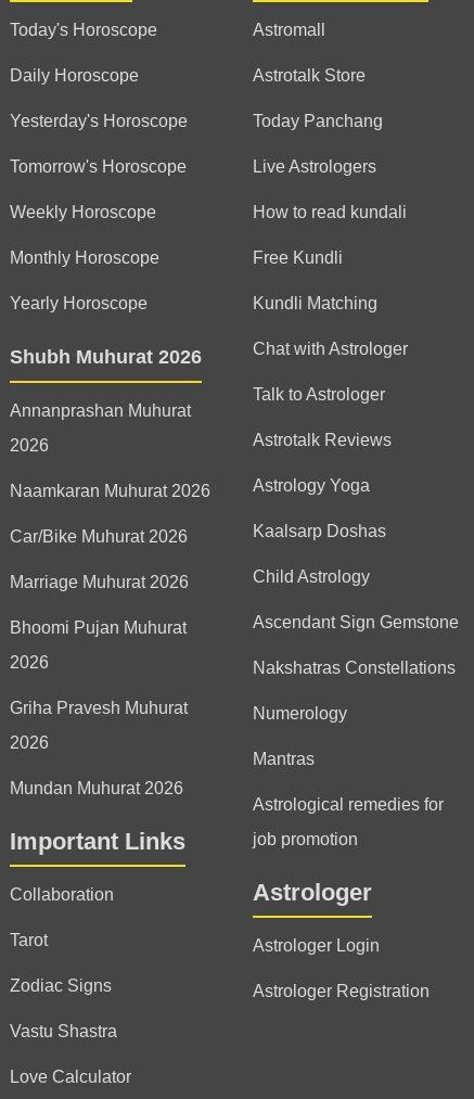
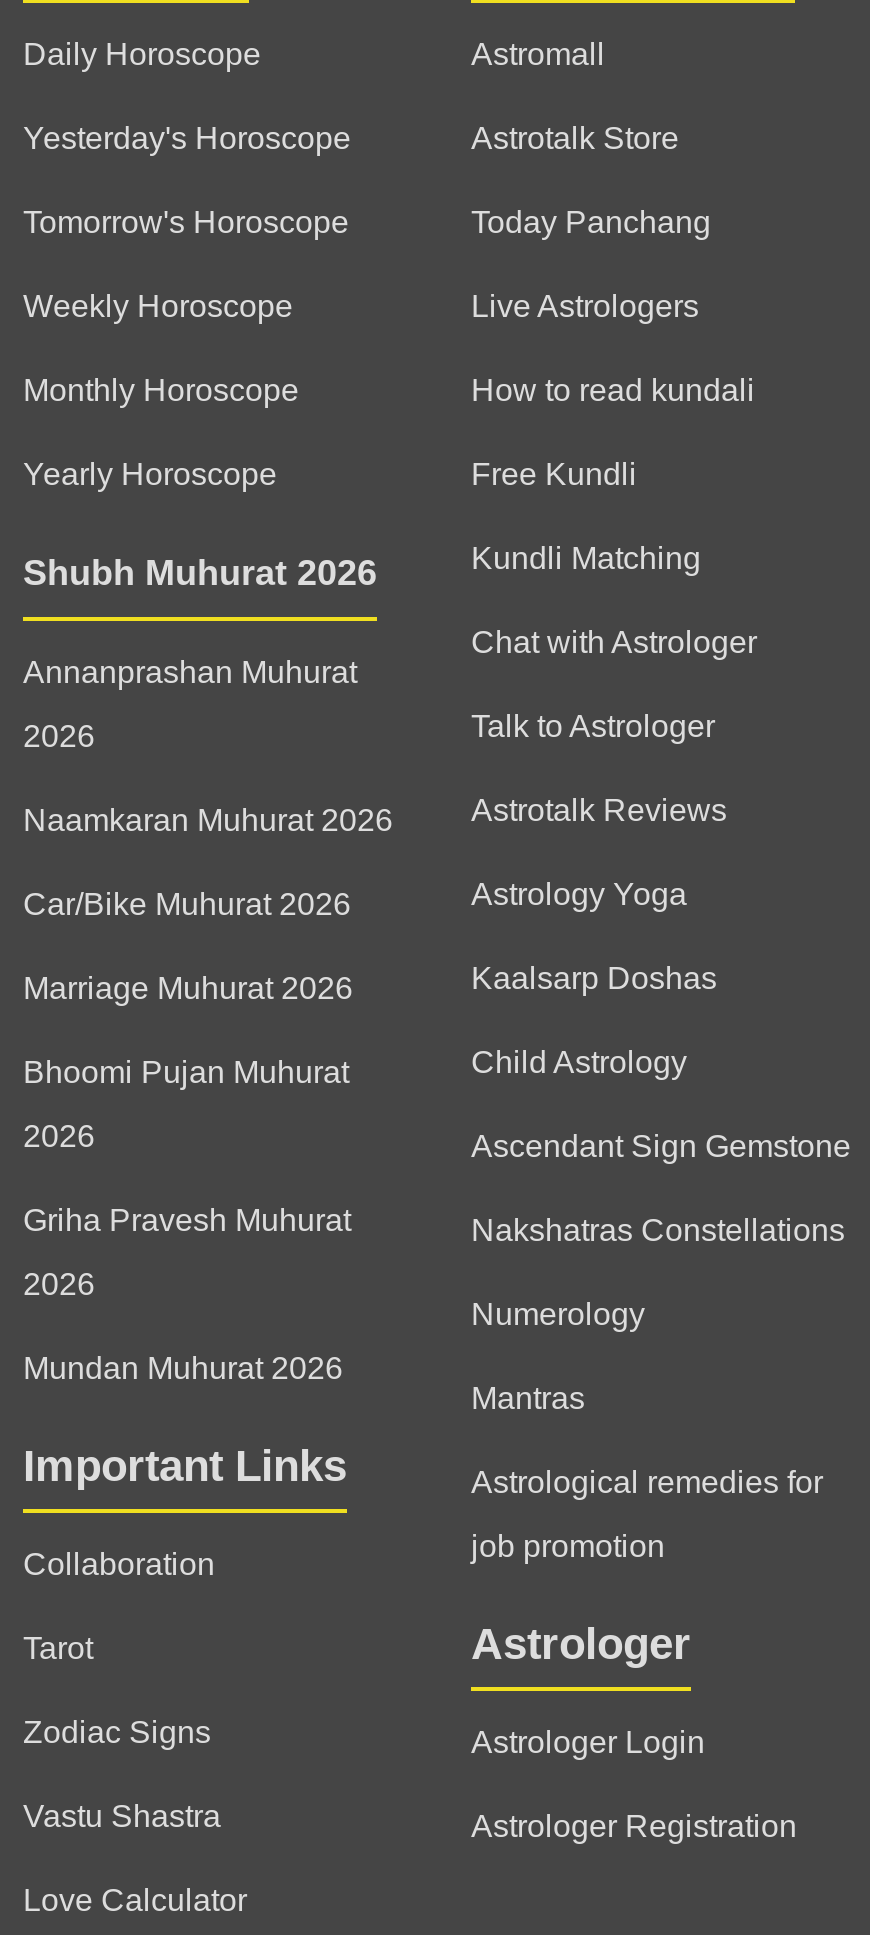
- Today's Horoscope
